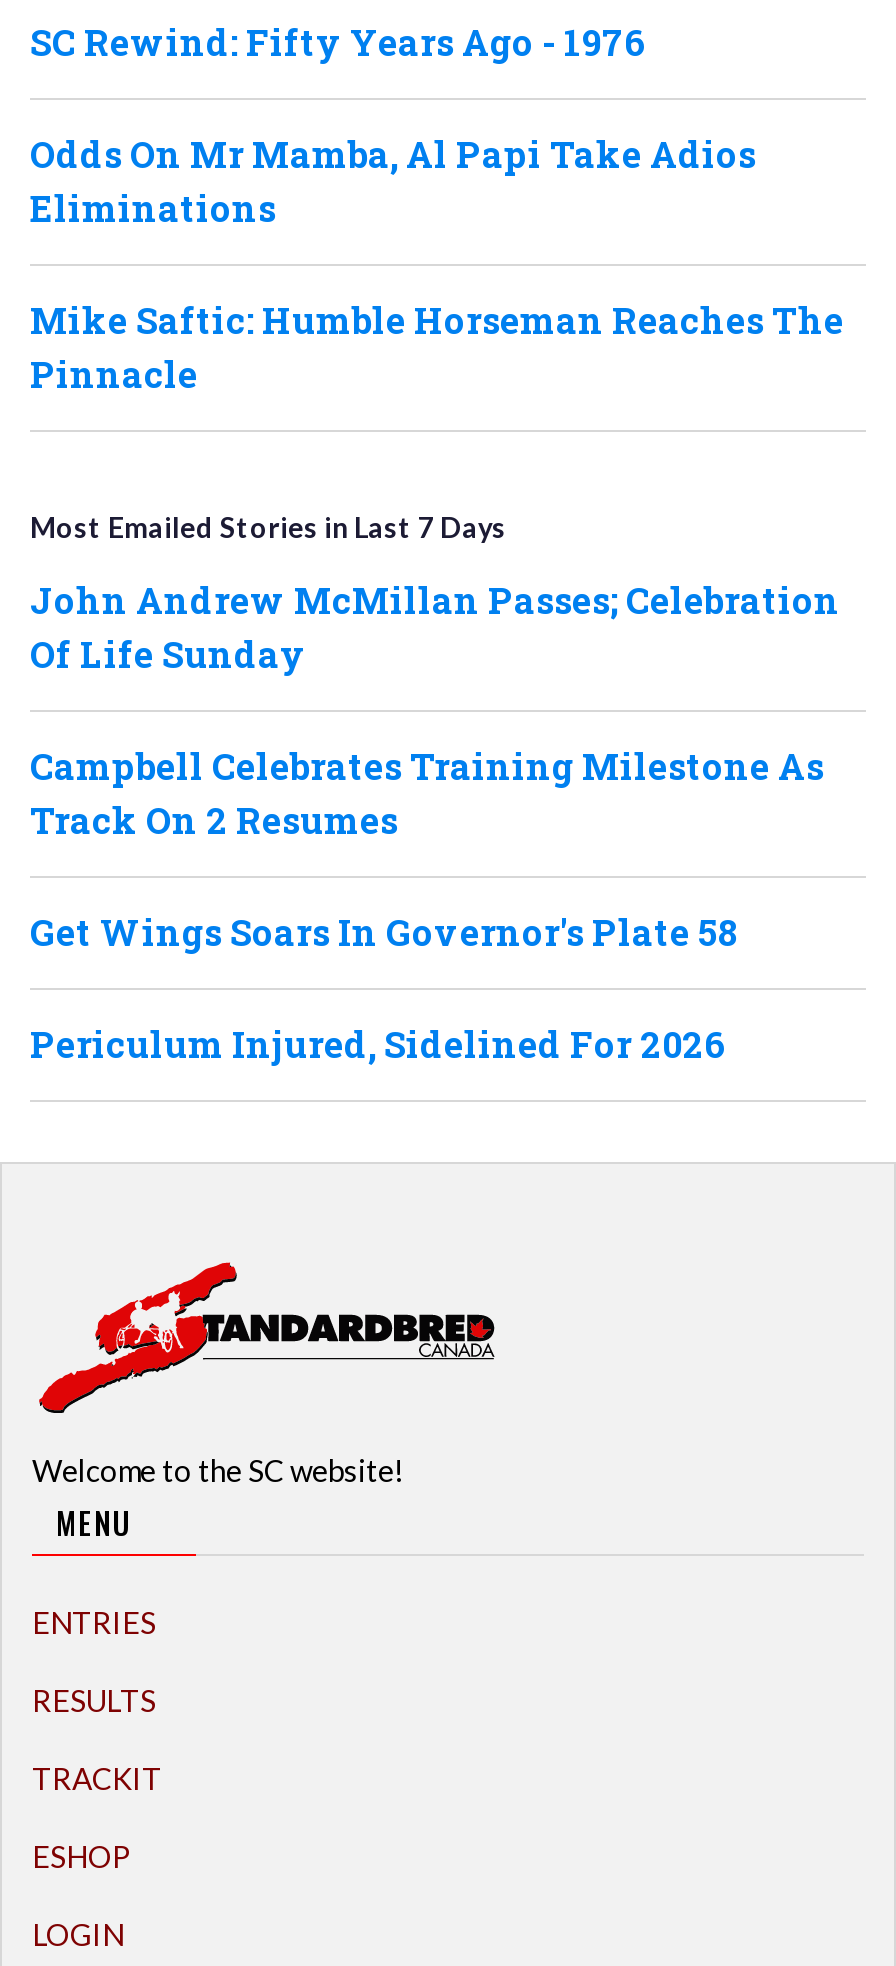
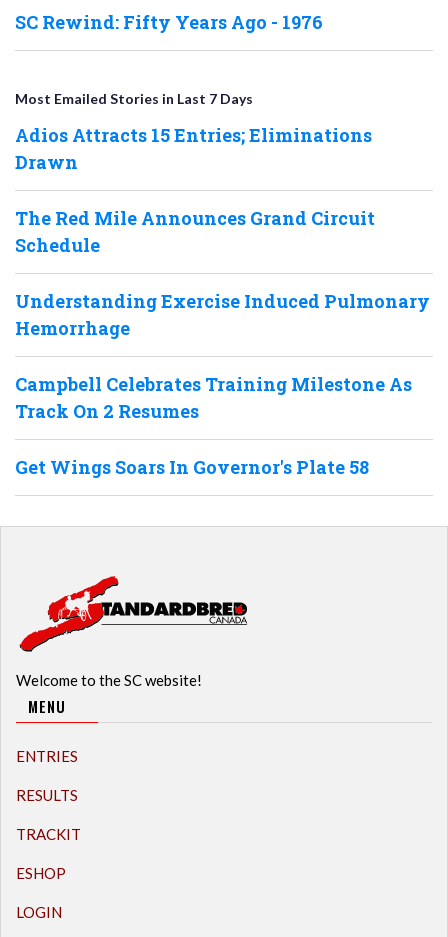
- Odds On Mr Mamba, Al Papi Take Adios
- Eliminations
- Mike Saftic: Humble Horseman Reaches The
- Pinnacle

moved up: Most Emailed Stories in Last 7 Days

- John Andrew McMillan Passes; Celebration
- Of Life Sunday
+ Adios Attracts 15 Entries; Eliminations
+ Drawn
+ The Red Mile Announces Grand Circuit
+ Schedule
+ Understanding Exercise Induced Pulmonary
+ Hemorrhage

- Periculum Injured, Sidelined For 2026
